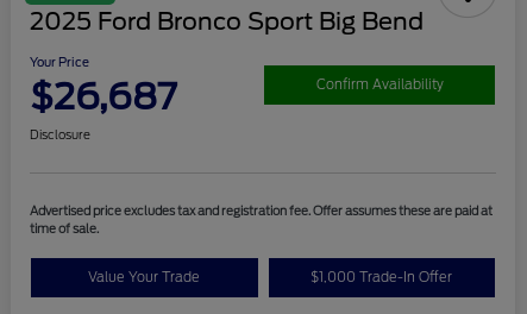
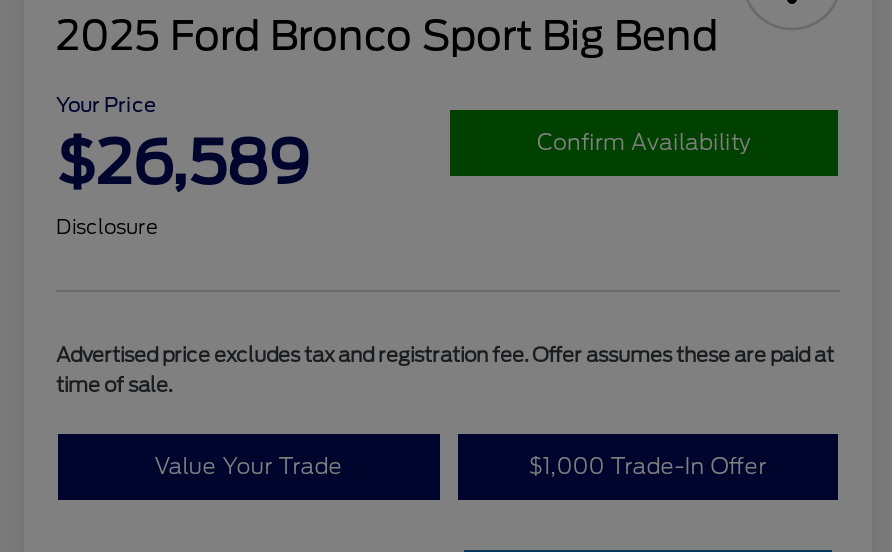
- $26,687
+ $26,589
